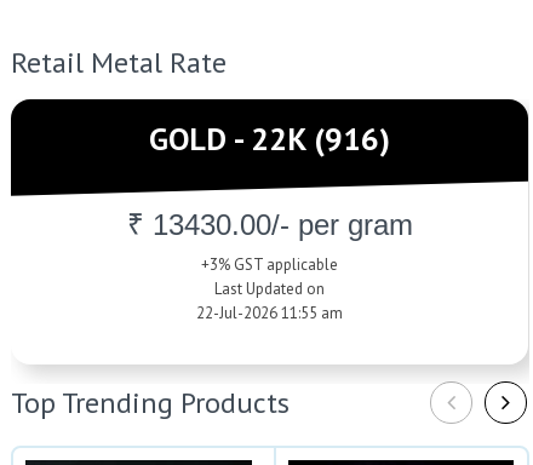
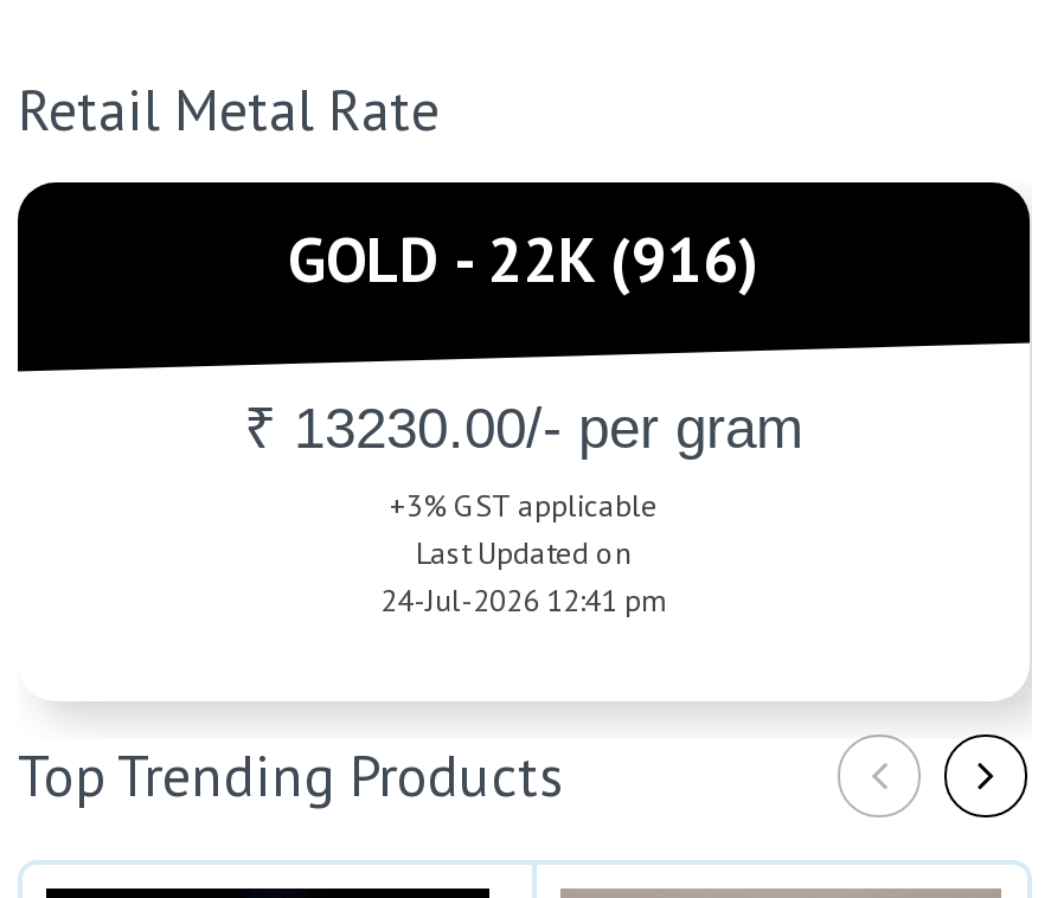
- ₹ 13430.00/- per gram
+ ₹ 13230.00/- per gram

- 22-Jul-2026 11:55 am
+ 24-Jul-2026 12:41 pm
